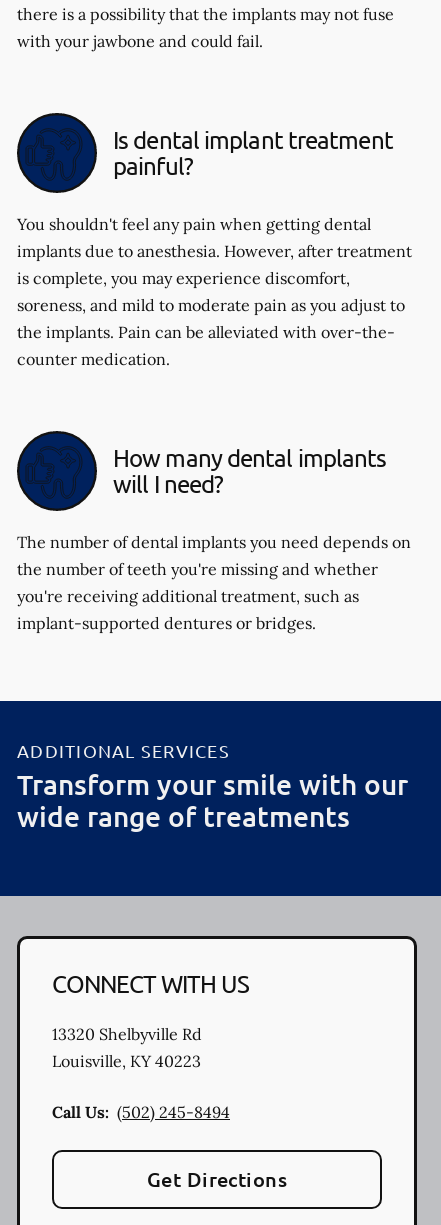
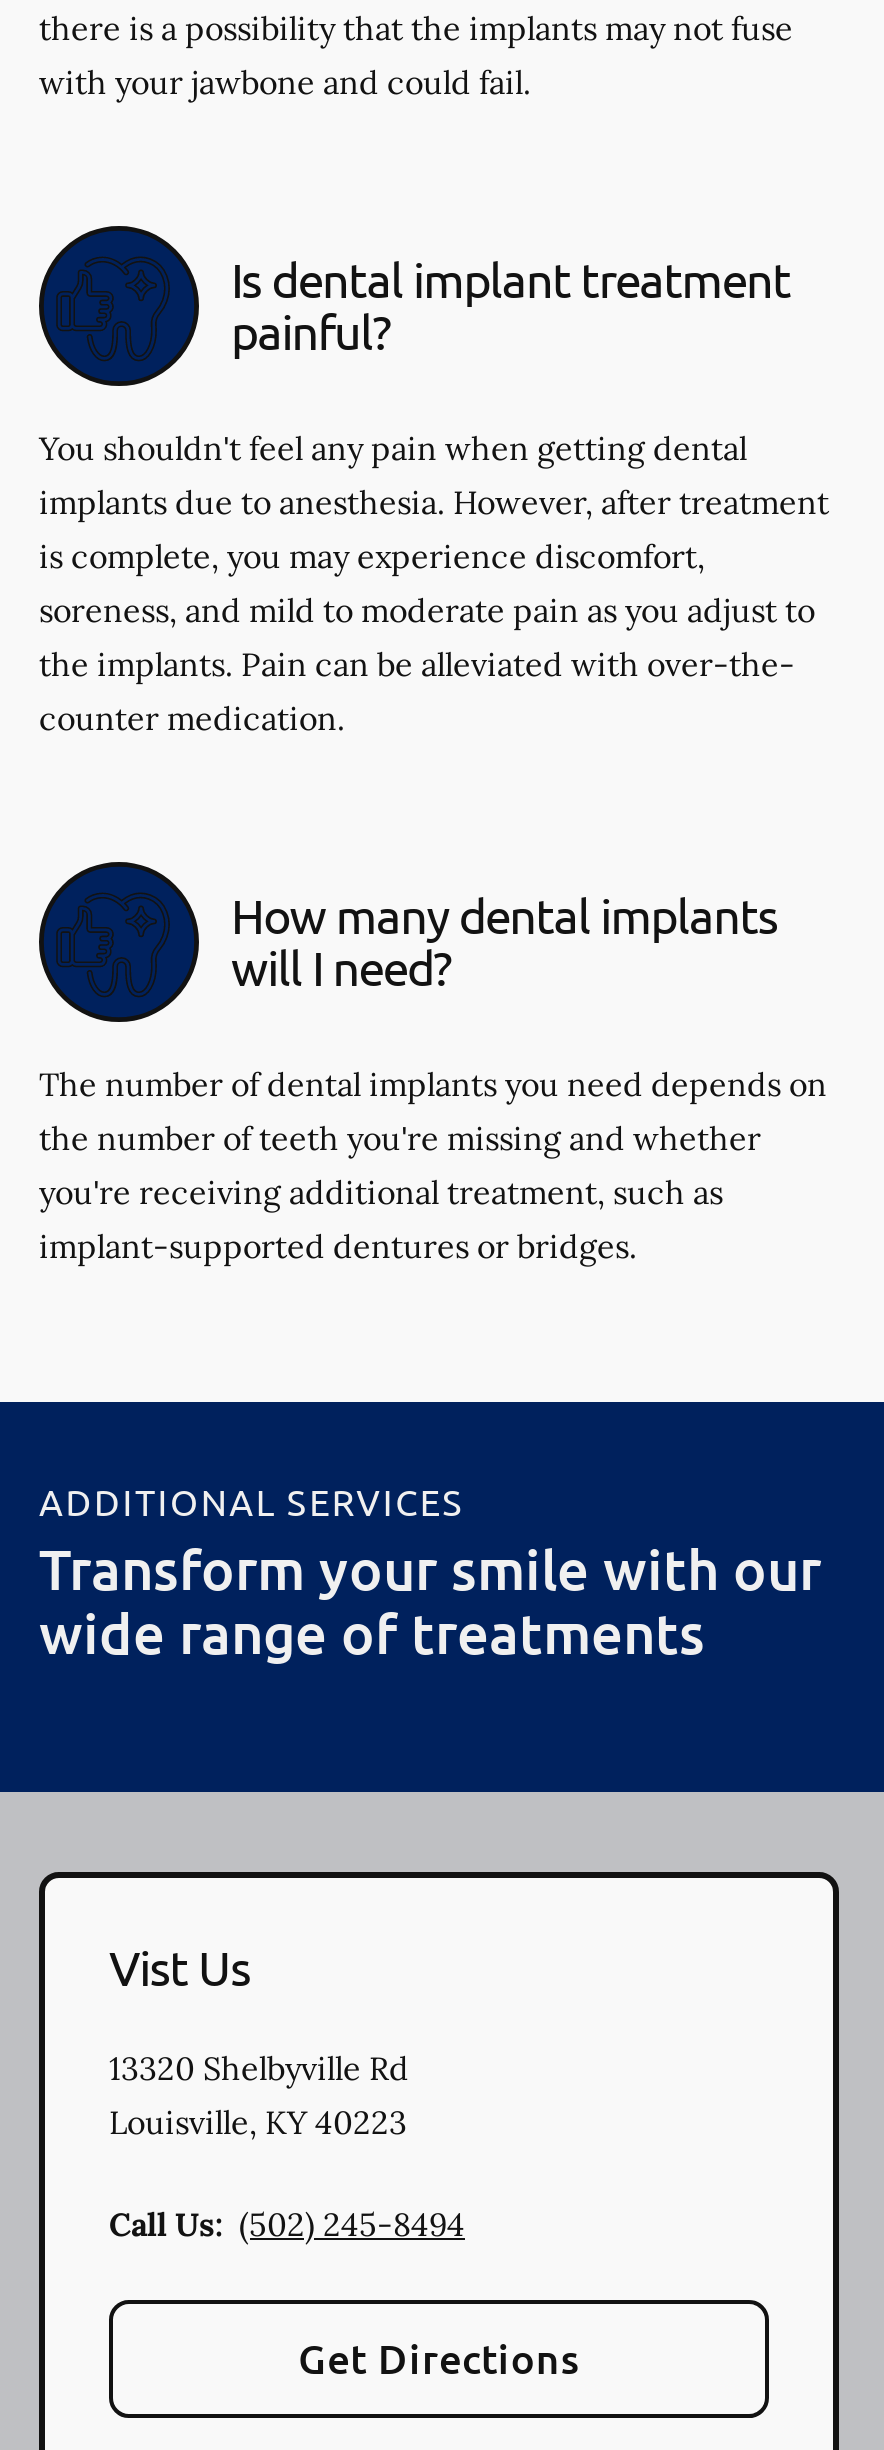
- CONNECT WITH US
+ Vist Us
